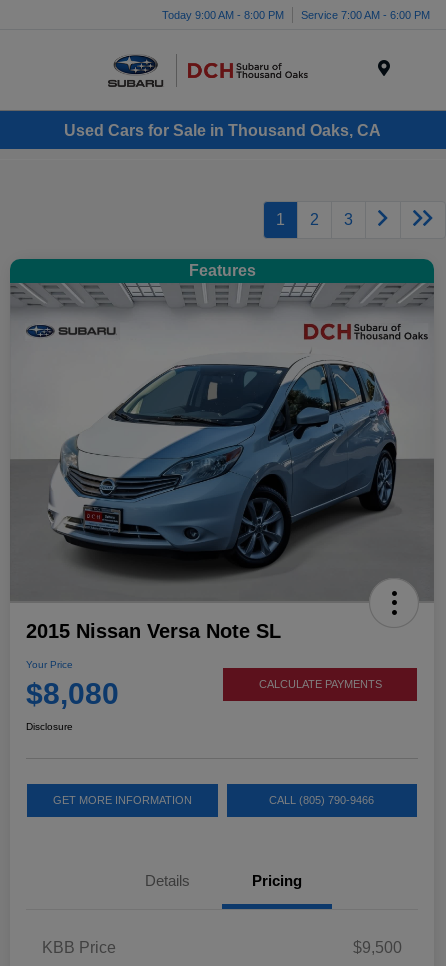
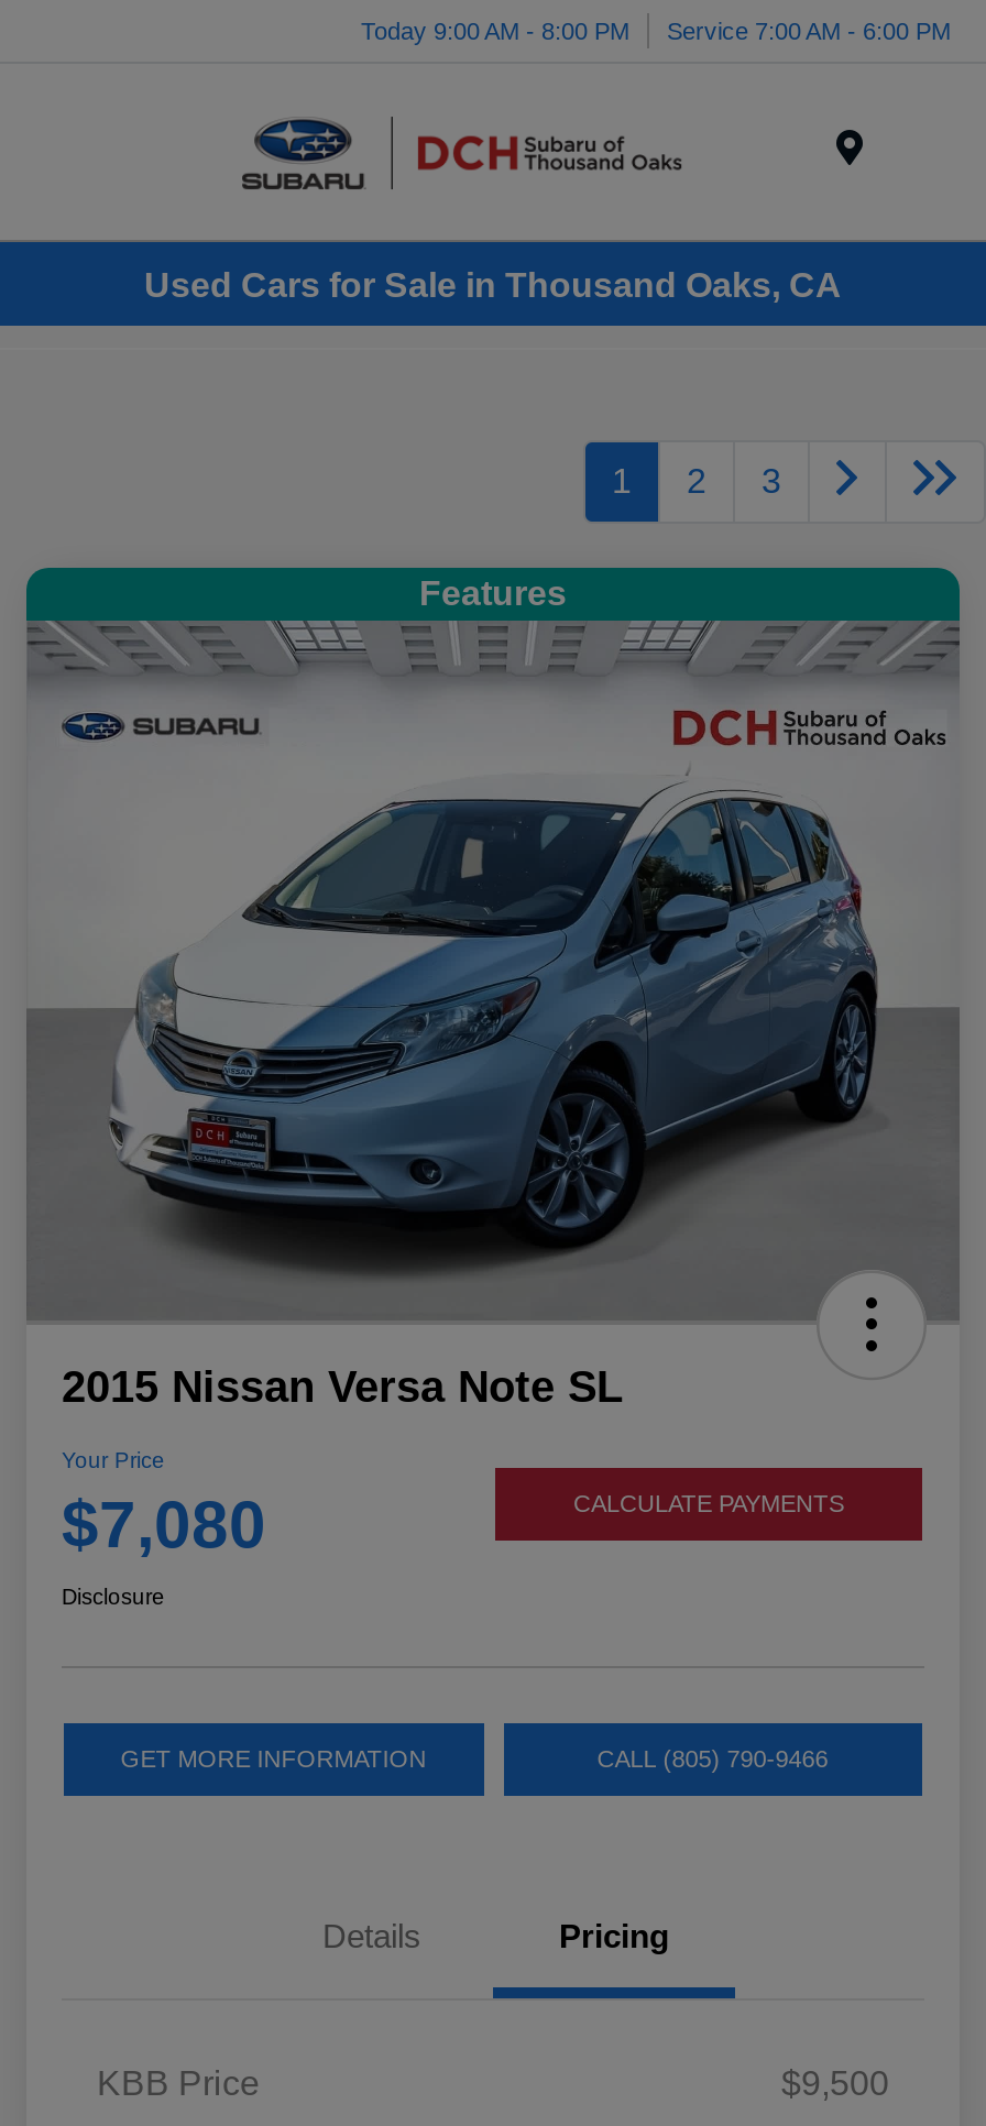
- $8,080
+ $7,080
